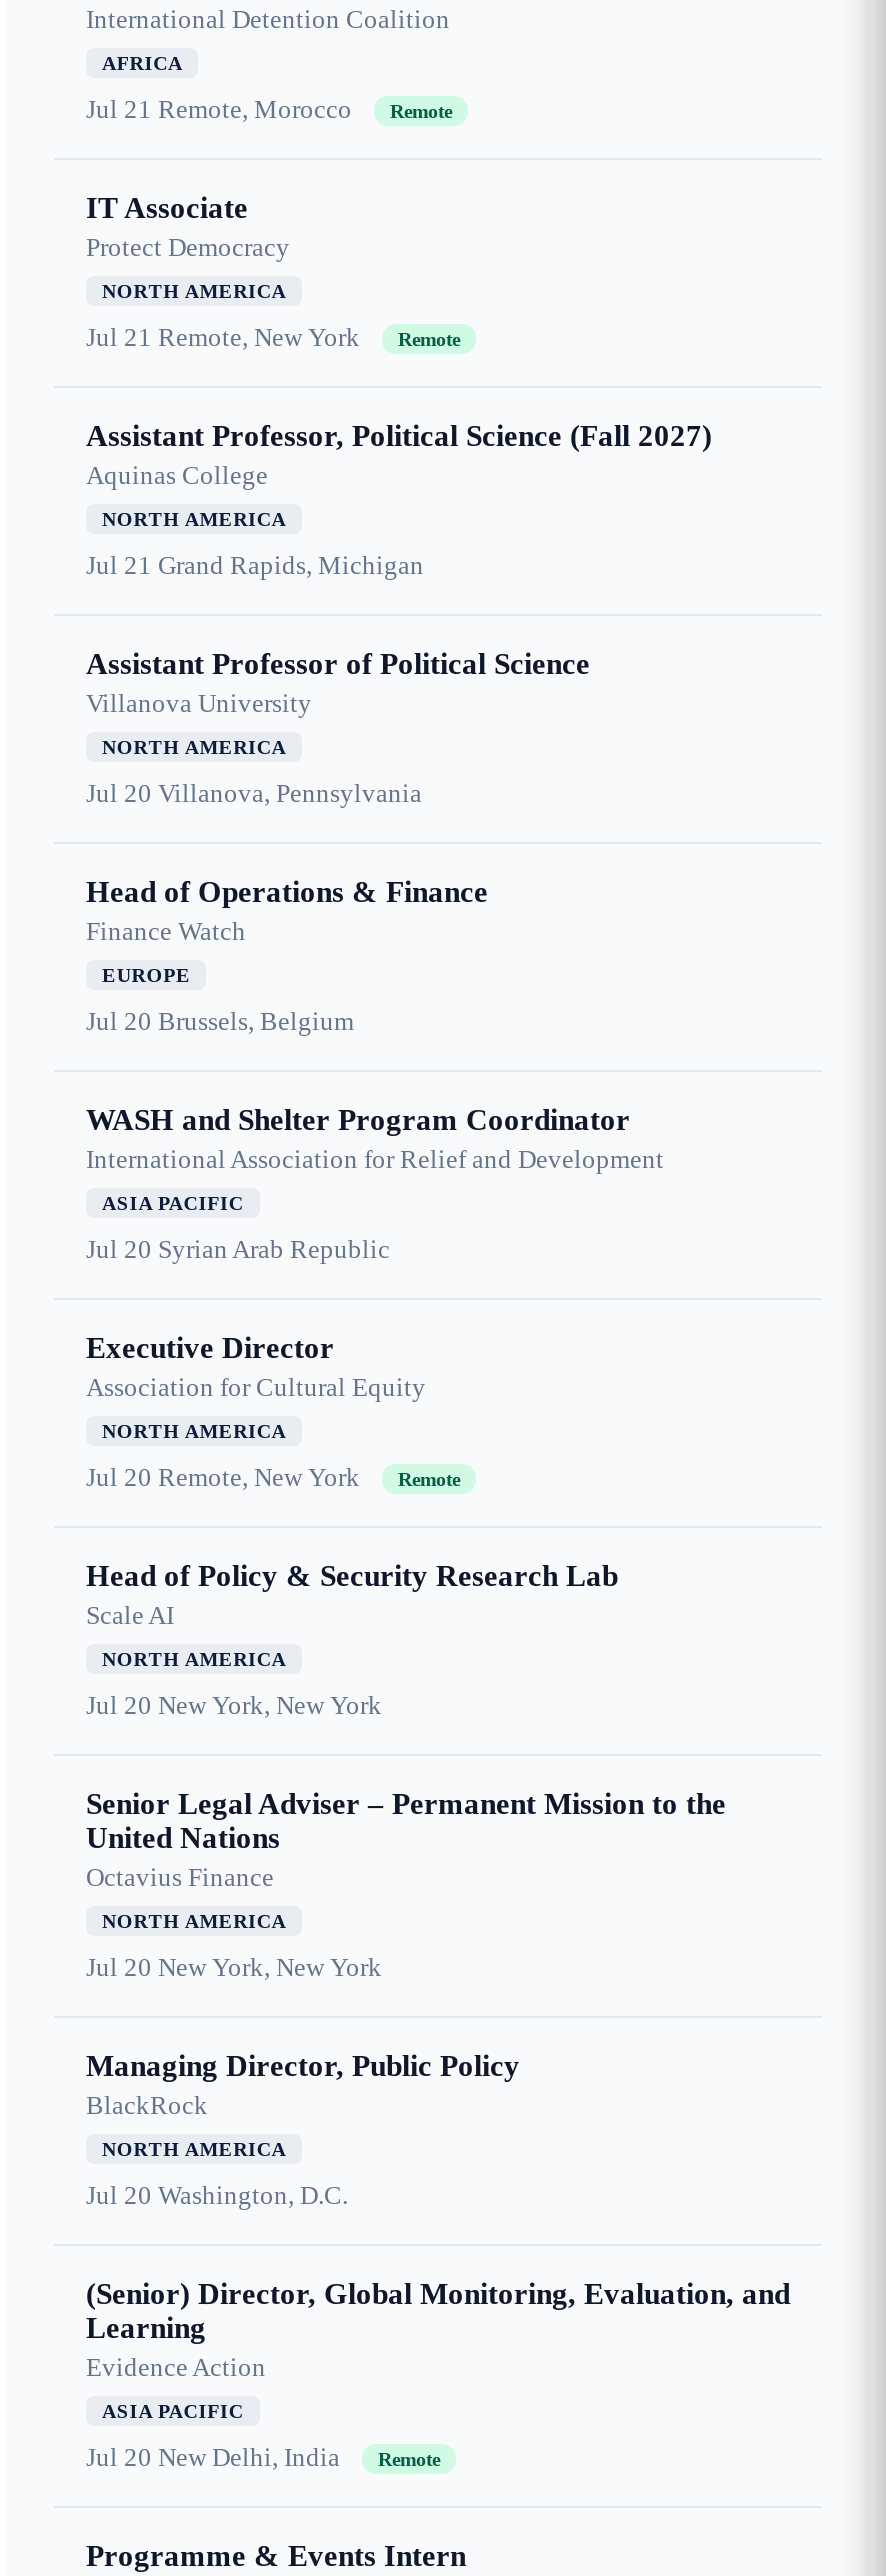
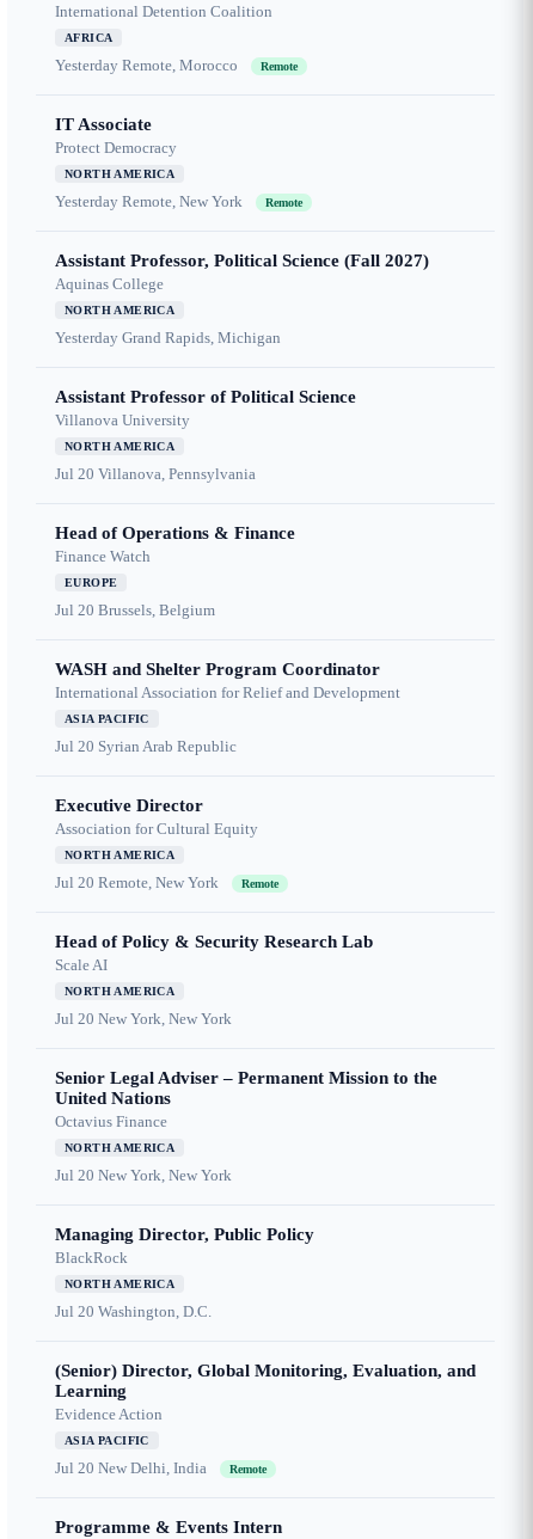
- Jul 21 Remote, Morocco
+ Yesterday Remote, Morocco

- Jul 21 Remote, New York
+ Yesterday Remote, New York

- Jul 21 Grand Rapids, Michigan
+ Yesterday Grand Rapids, Michigan
